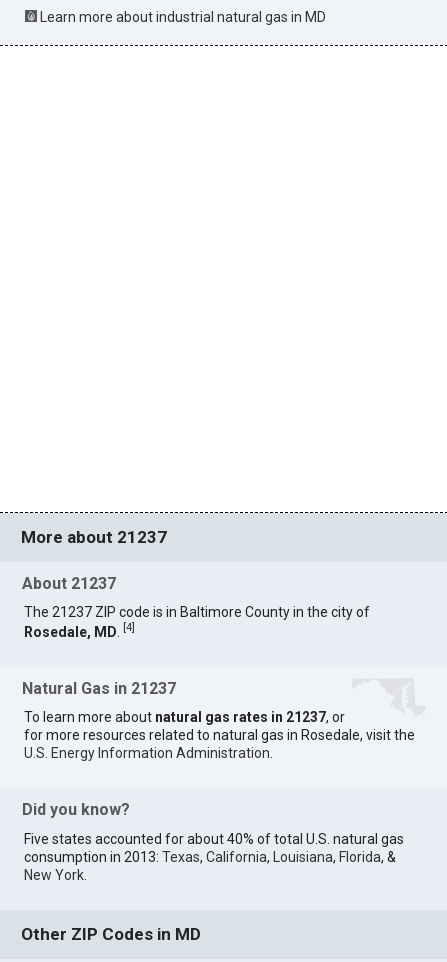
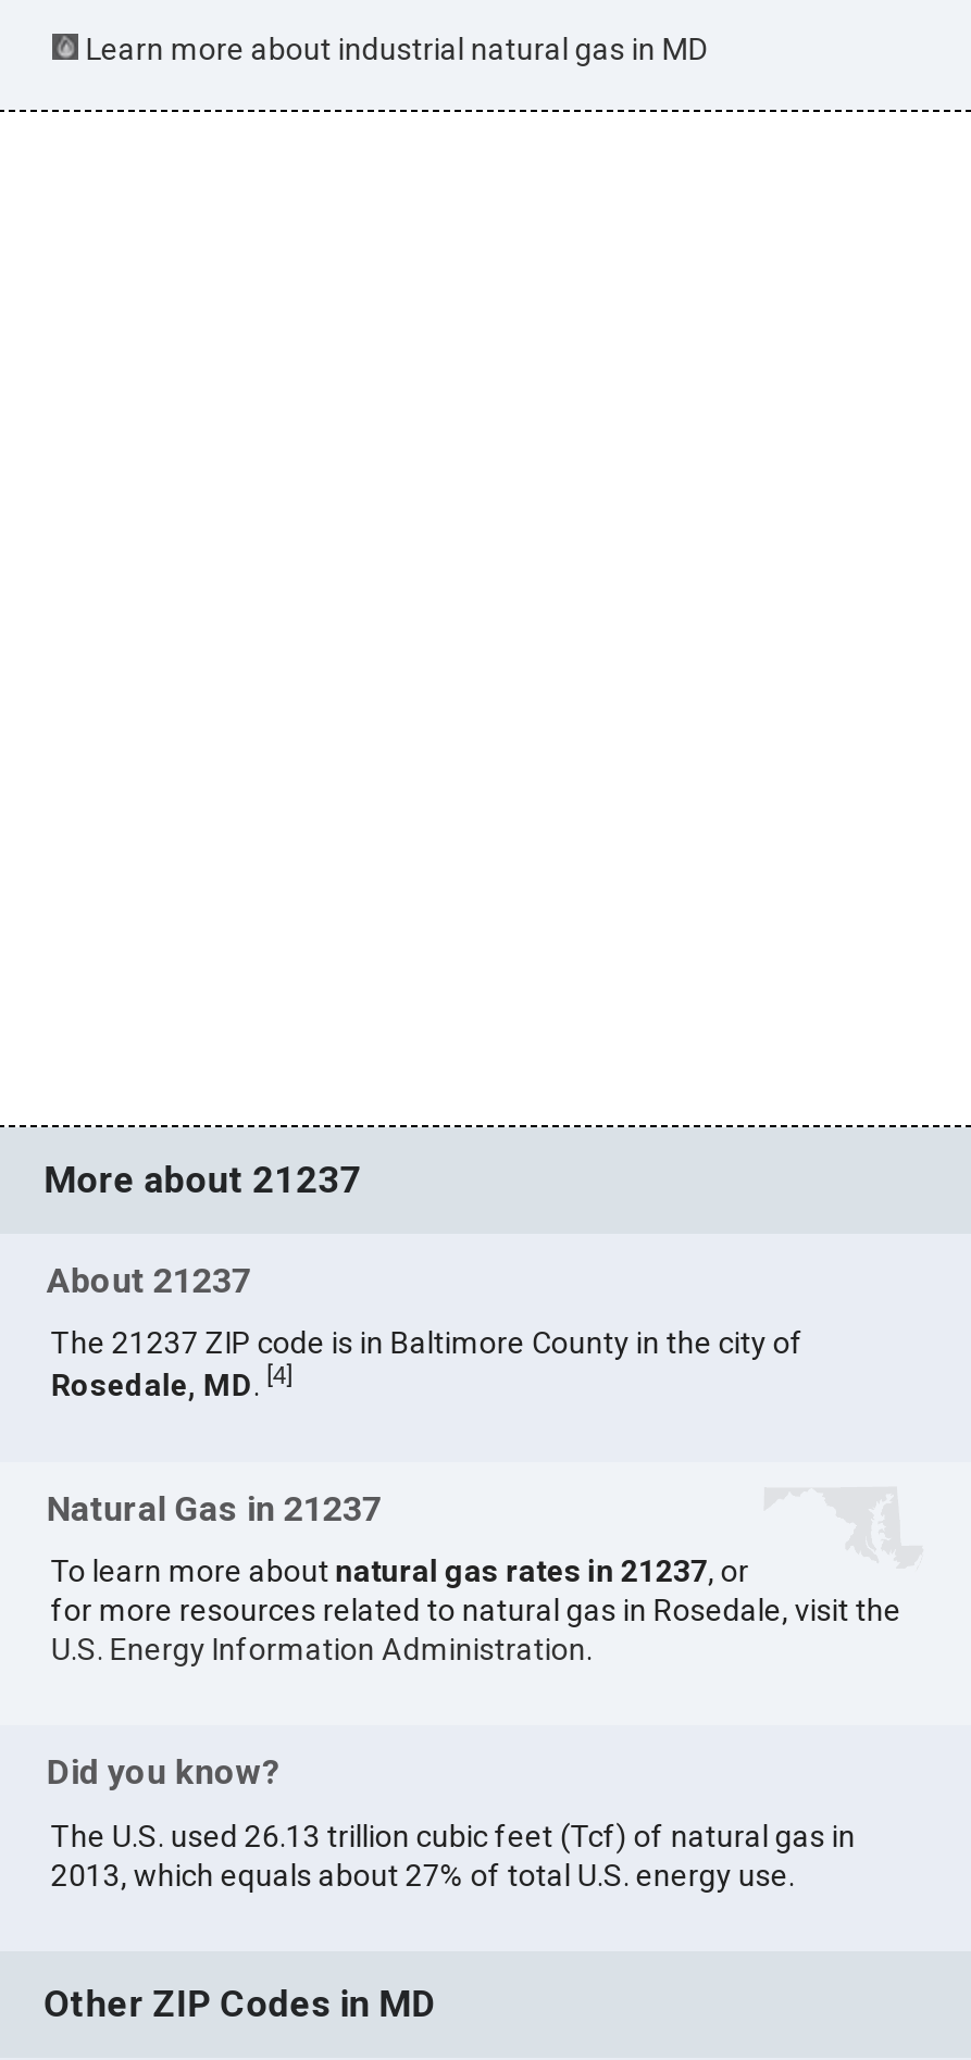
- Five states accounted for about 40% of total U.S. natural gas
- consumption in 2013: Texas, California, Louisiana, Florida, &
- New York.
+ The U.S. used 26.13 trillion cubic feet (Tcf) of natural gas in
+ 2013, which equals about 27% of total U.S. energy use.
